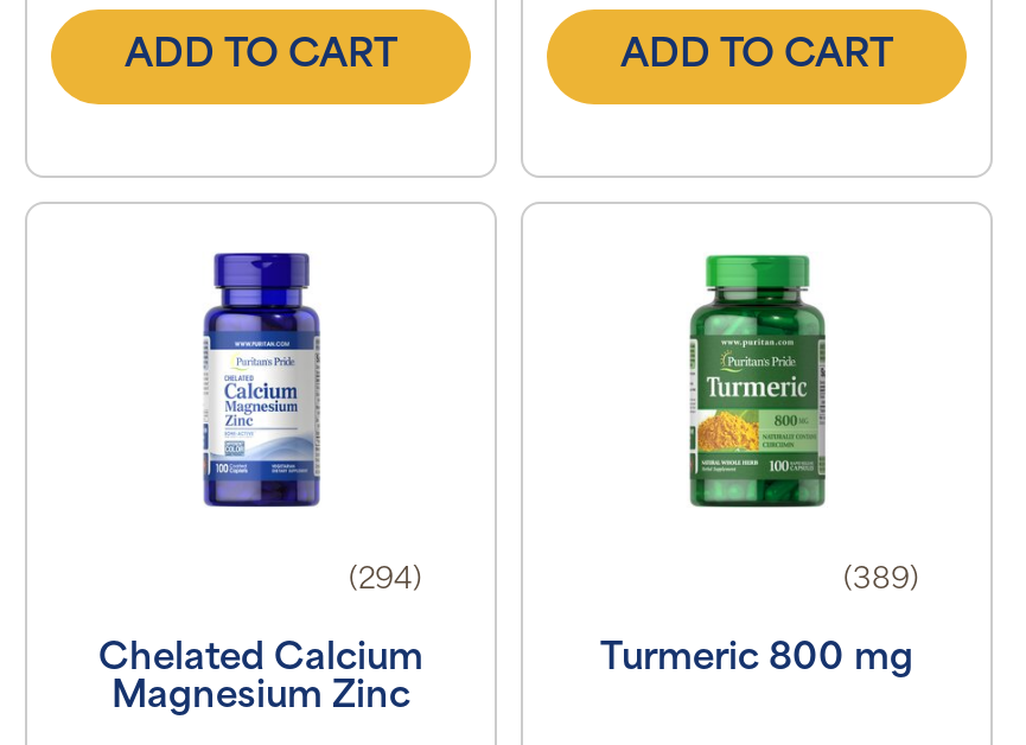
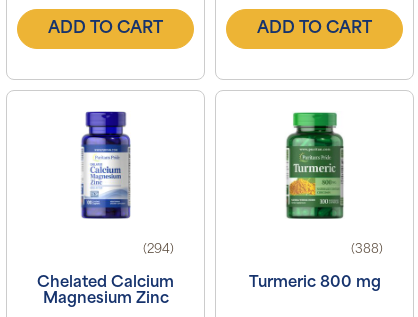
- (389)
+ (388)
